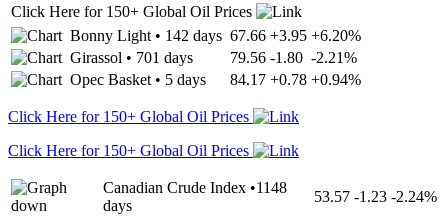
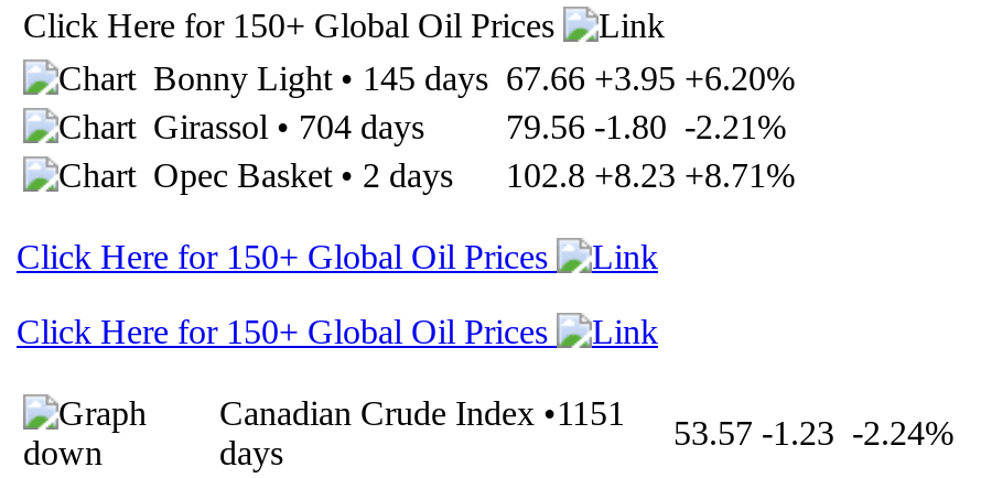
- Bonny Light • 142 days 67.66 +3.95 +6.20%
+ Bonny Light • 145 days 67.66 +3.95 +6.20%

- Girassol • 701 days
+ Girassol • 704 days

- Opec Basket • 5 days
+ Opec Basket • 2 days

- 84.17 +0.78 +0.94%
+ 102.8 +8.23 +8.71%

- Canadian Crude Index •1148
+ Canadian Crude Index •1151
